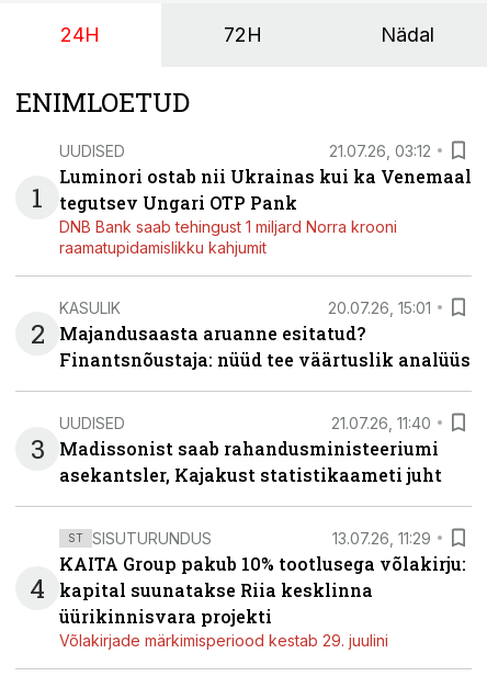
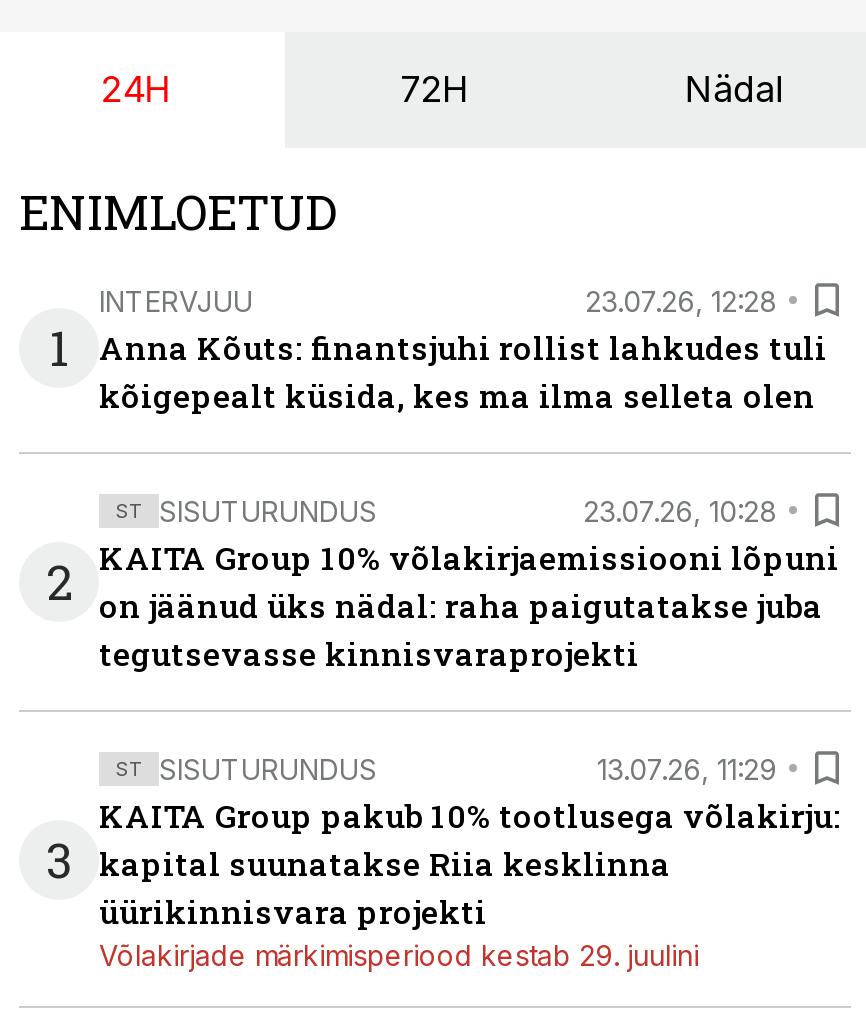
- UUDISED
- 21.07.26, 03:12
- Luminori ostab nii Ukrainas kui ka Venemaal
- tegutsev Ungari OTP Pank
- DNB Bank saab tehingust 1 miljard Norra krooni
- raamatupidamislikku kahjumit
+ INTERVJUU
+ 23.07.26, 12:28
+ Anna Kõuts: finantsjuhi rollist lahkudes tuli
+ kõigepealt küsida, kes ma ilma selleta olen

- KASULIK
- 20.07.26, 15:01
- Majandusaasta aruanne esitatud?
- Finantsnõustaja: nüüd tee väärtuslik analüüs
+ ST
+ SISUTURUNDUS
+ 23.07.26, 10:28
+ KAITA Group 10% võlakirjaemissiooni lõpuni
+ on jäänud üks nädal: raha paigutatakse juba
+ tegutsevasse kinnisvaraprojekti

- UUDISED
- 21.07.26, 11:40
- Madissonist saab rahandusministeeriumi
- asekantsler, Kajakust statistikaameti juht
- 4
